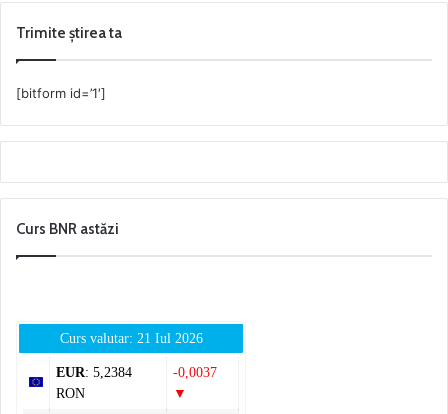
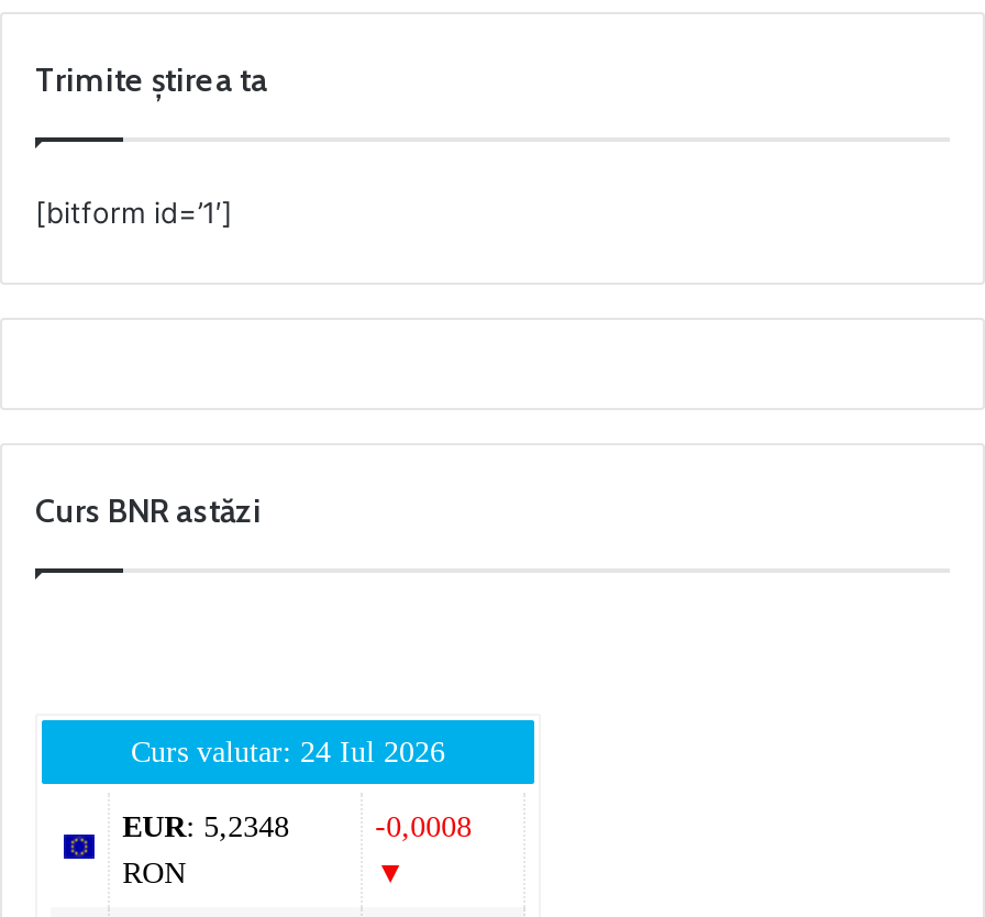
- Curs valutar: 21 Iul 2026
+ Curs valutar: 24 Iul 2026

- EUR: 5,2384
+ EUR: 5,2348

- -0,0037
+ -0,0008
